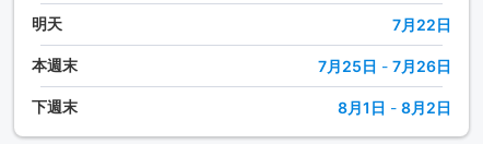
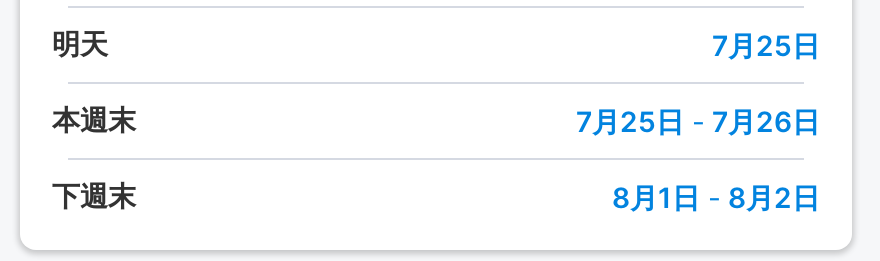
- 7月22日
+ 7月25日
